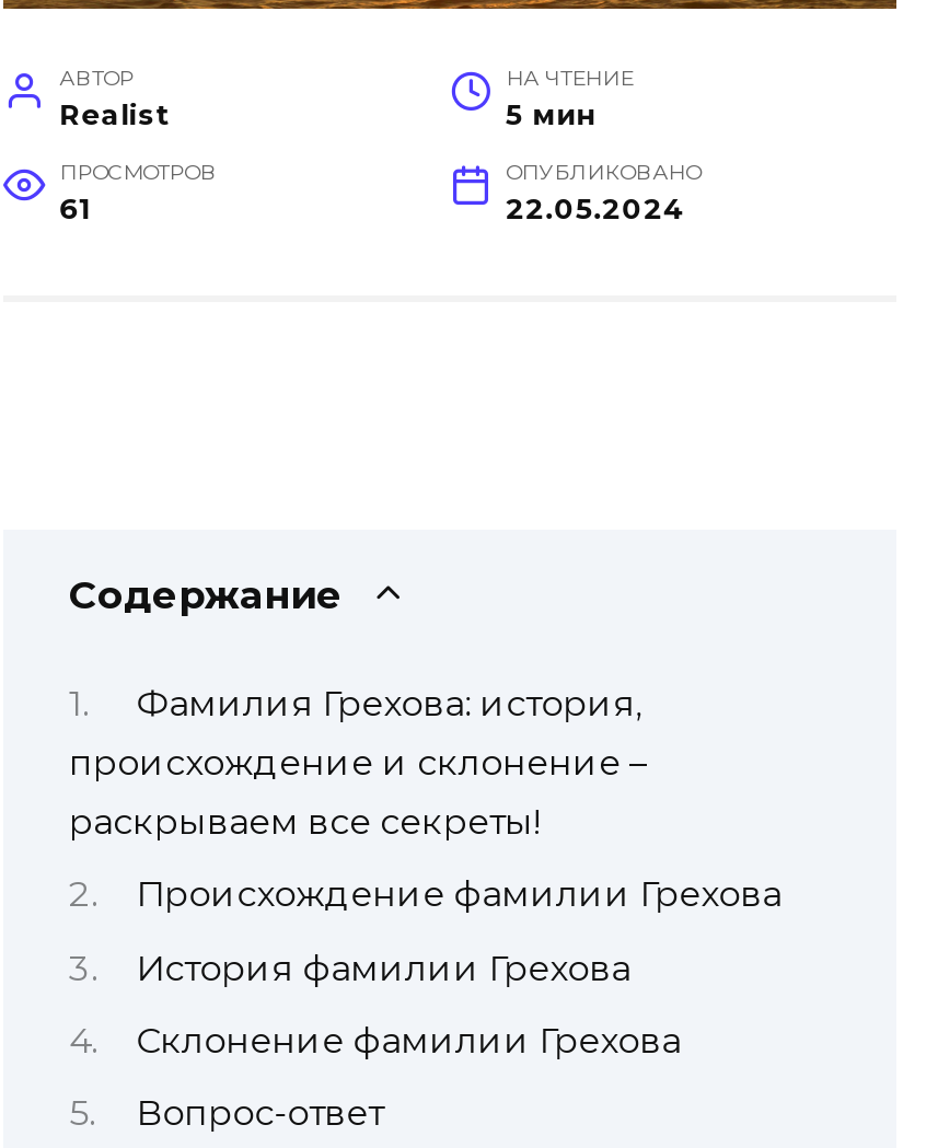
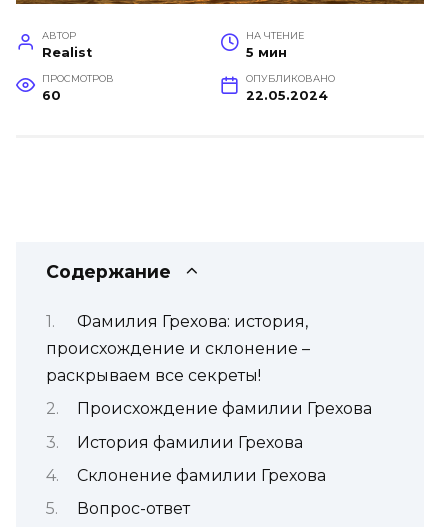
- 61
+ 60
